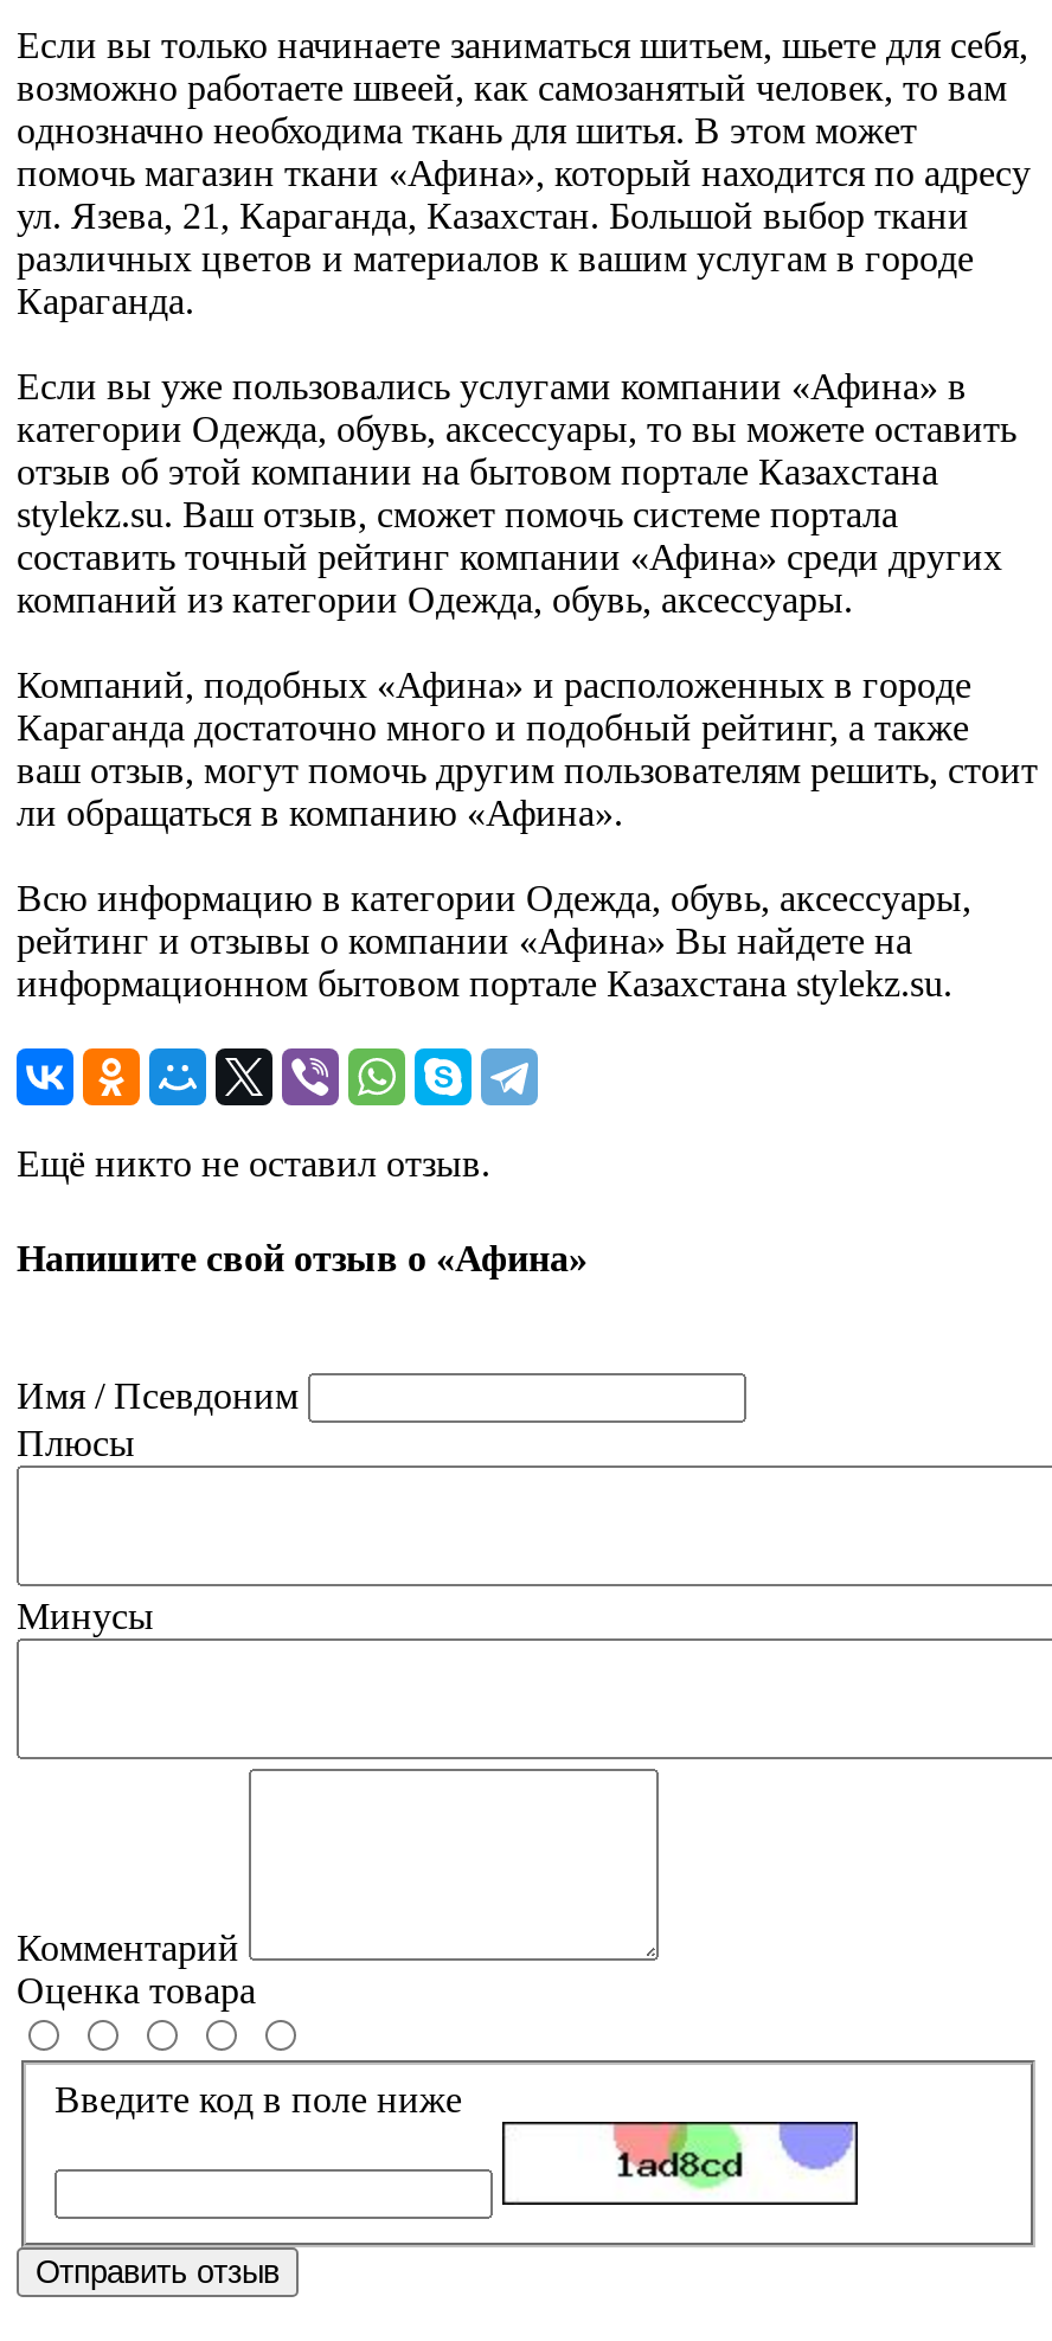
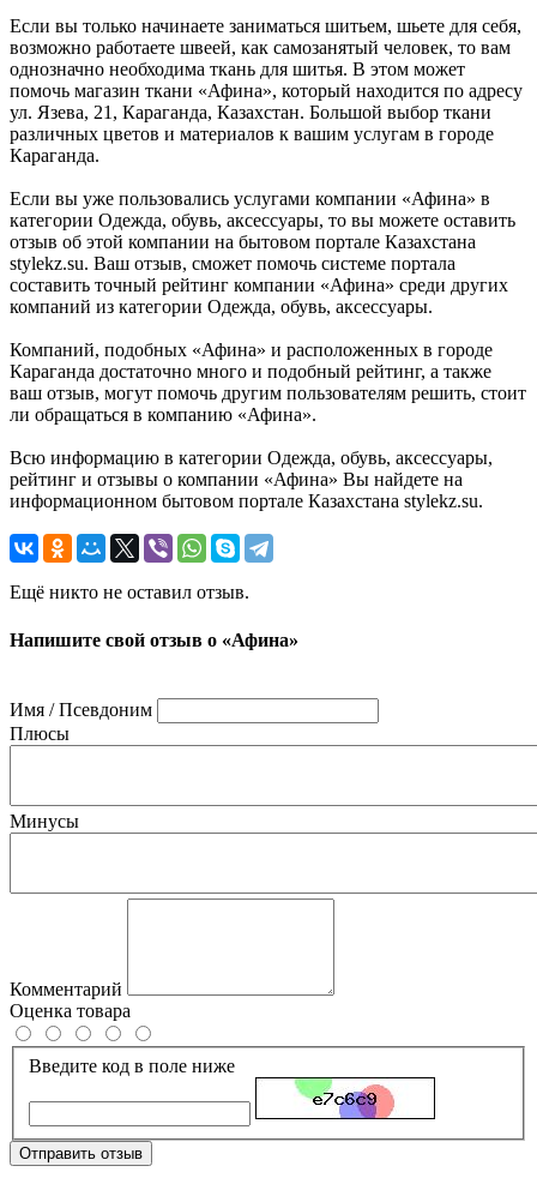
- [image]
+ [image]
